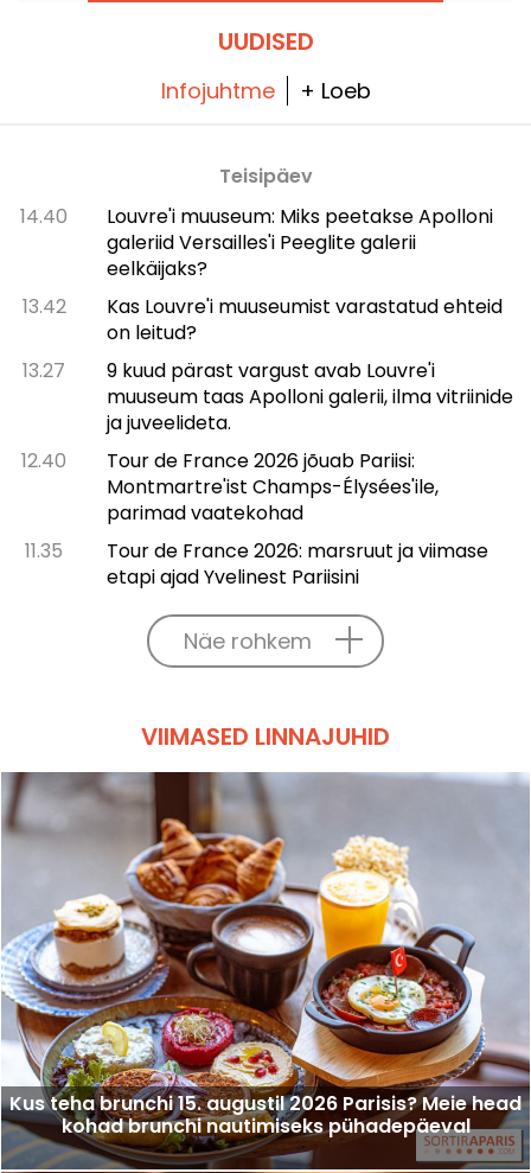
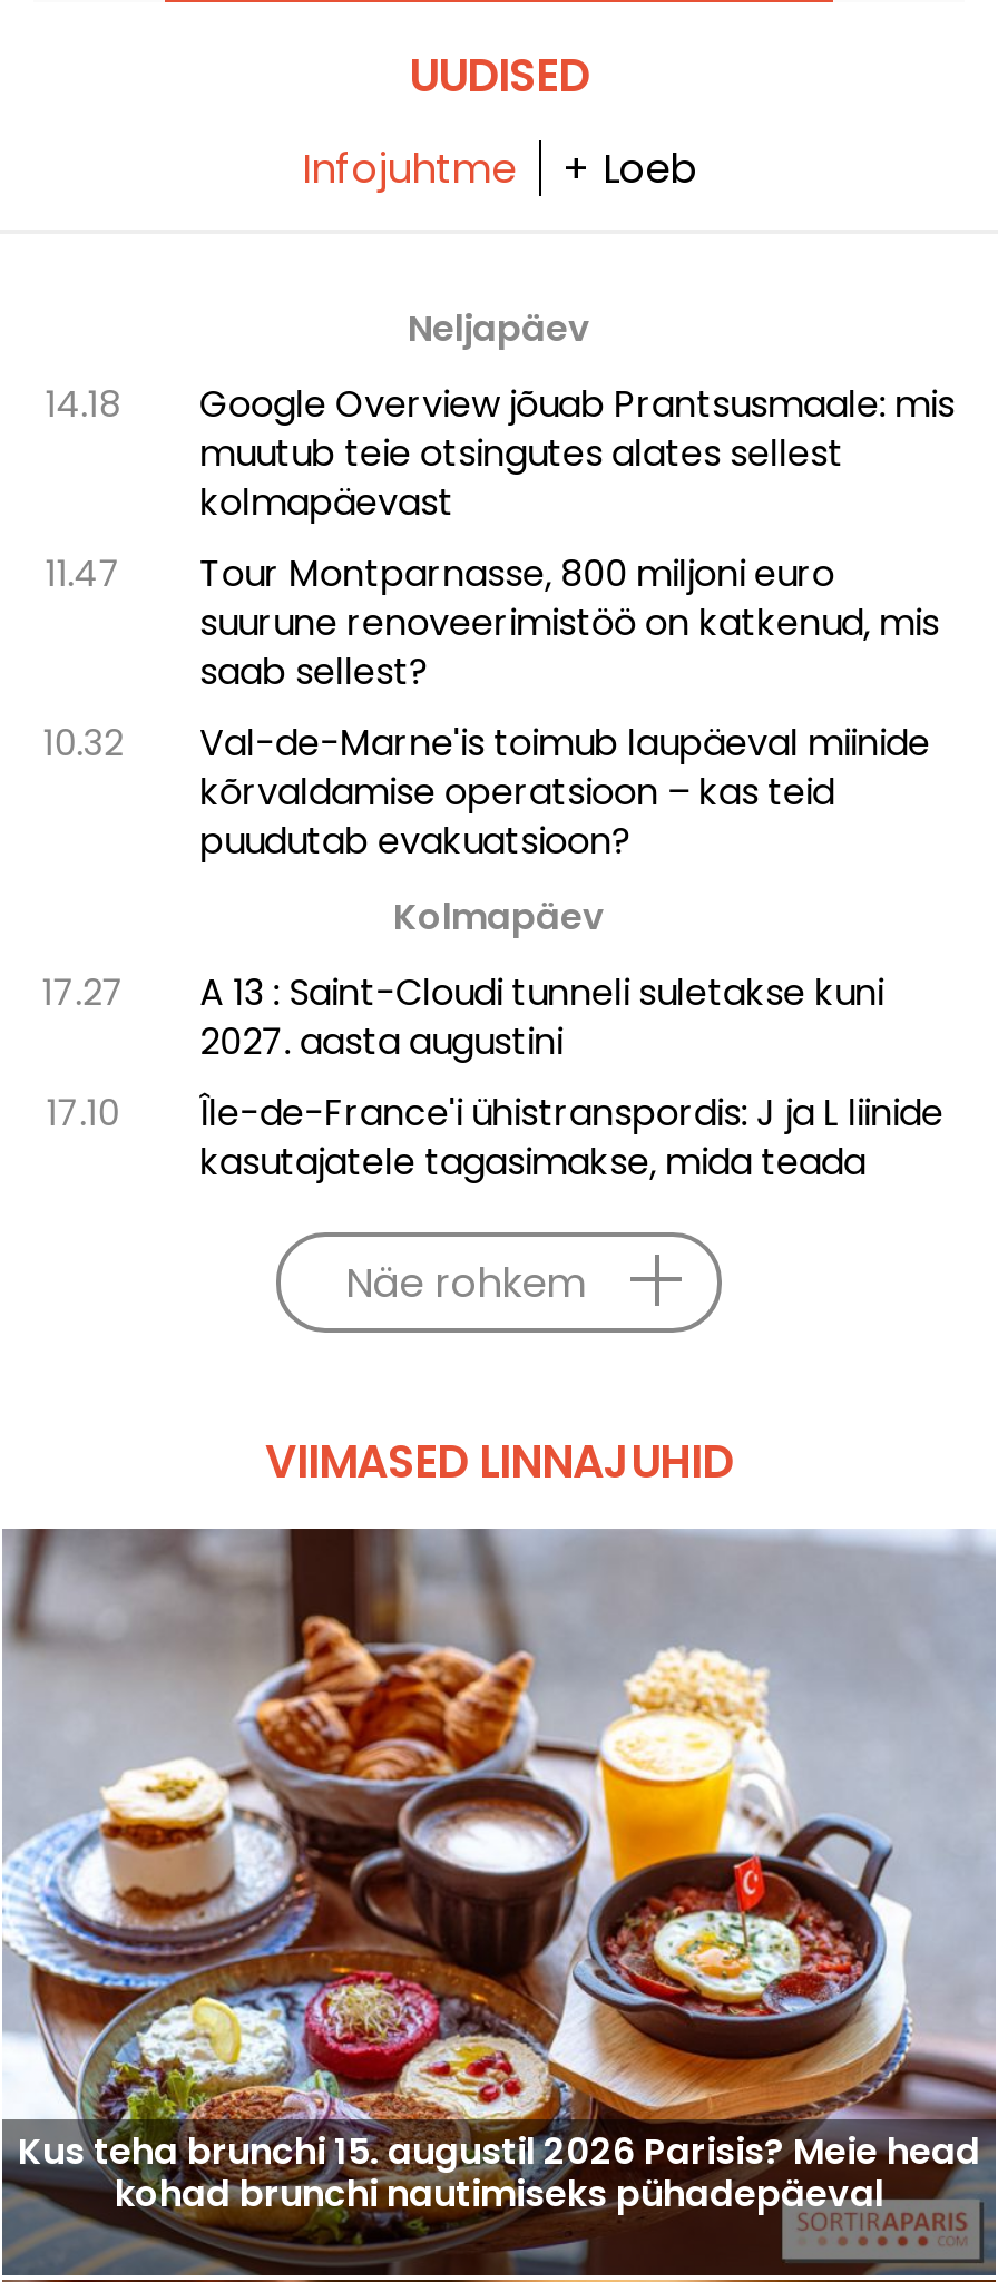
- Teisipäev
- 14.40
- Louvre'i muuseum: Miks peetakse Apolloni
- galeriid Versailles'i Peeglite galerii
- eelkäijaks?
- 13.42
- Kas Louvre'i muuseumist varastatud ehteid
- on leitud?
- 13.27
- 9 kuud pärast vargust avab Louvre'i
- muuseum taas Apolloni galerii, ilma vitriinide
- ja juveelideta.
- 12.40
- Tour de France 2026 jõuab Pariisi:
- Montmartre'ist Champs-Élysées'ile,
- parimad vaatekohad
- 11.35
- Tour de France 2026: marsruut ja viimase
- etapi ajad Yvelinest Pariisini
+ Neljapäev
+ 14.18
+ Google Overview jõuab Prantsusmaale: mis
+ muutub teie otsingutes alates sellest
+ kolmapäevast
+ 11.47
+ Tour Montparnasse, 800 miljoni euro
+ suurune renoveerimistöö on katkenud, mis
+ saab sellest?
+ 10.32
+ Val-de-Marne'is toimub laupäeval miinide
+ kõrvaldamise operatsioon – kas teid
+ puudutab evakuatsioon?
+ Kolmapäev
+ 17.27
+ A 13 : Saint-Cloudi tunneli suletakse kuni
+ 2027. aasta augustini
+ 17.10
+ Île-de-France'i ühistranspordis: J ja L liinide
+ kasutajatele tagasimakse, mida teada
